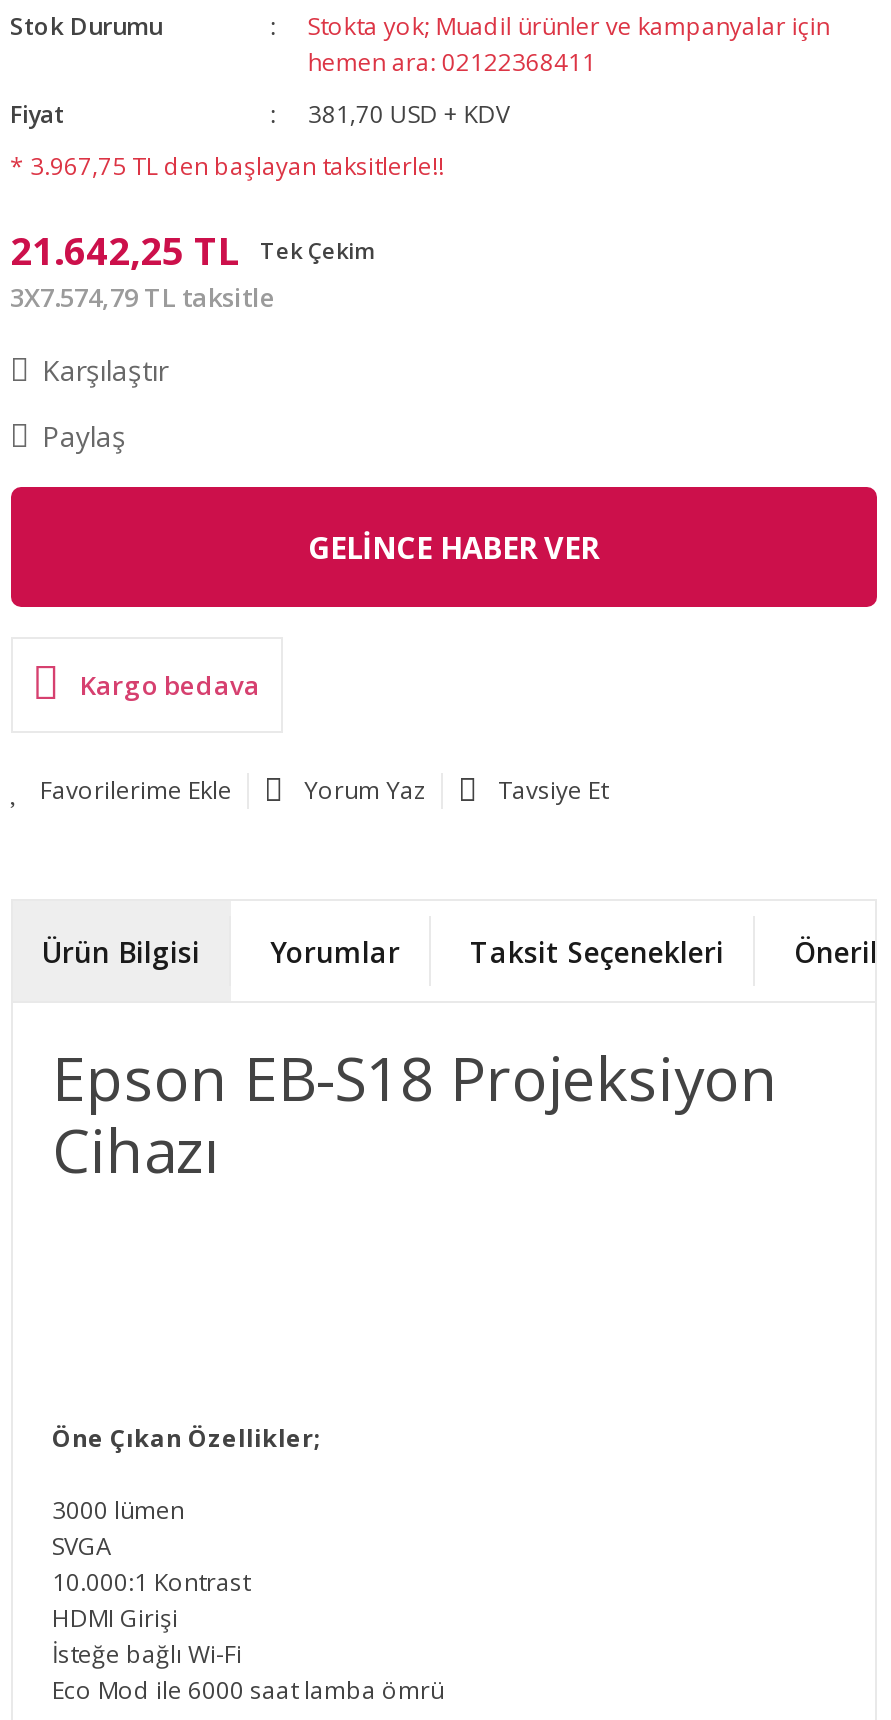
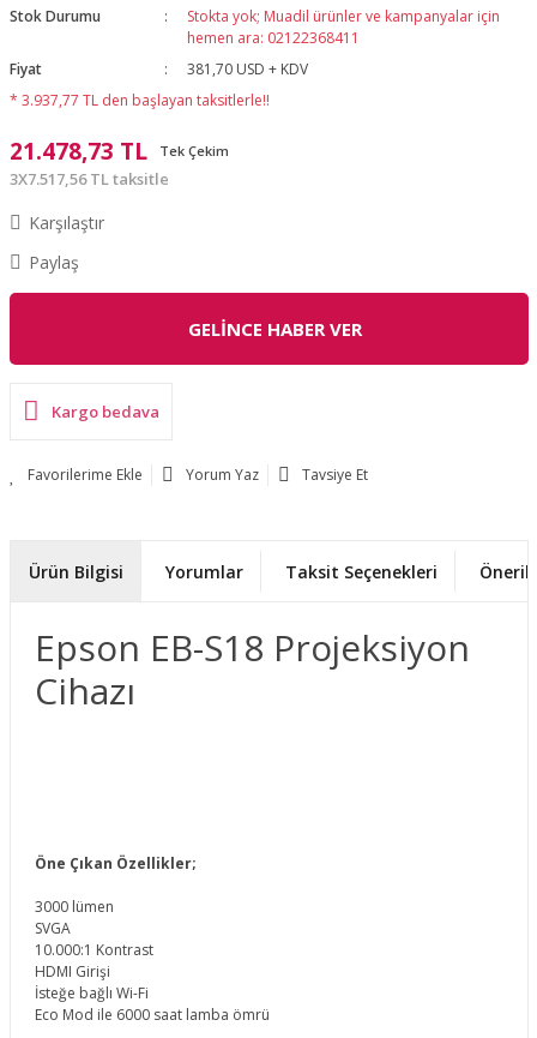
- * 3.967,75 TL den başlayan taksitlerle!!
+ * 3.937,77 TL den başlayan taksitlerle!!

- 21.642,25 TL Tek Çekim
+ 21.478,73 TL Tek Çekim

- 3X7.574,79 TL taksitle
+ 3X7.517,56 TL taksitle
